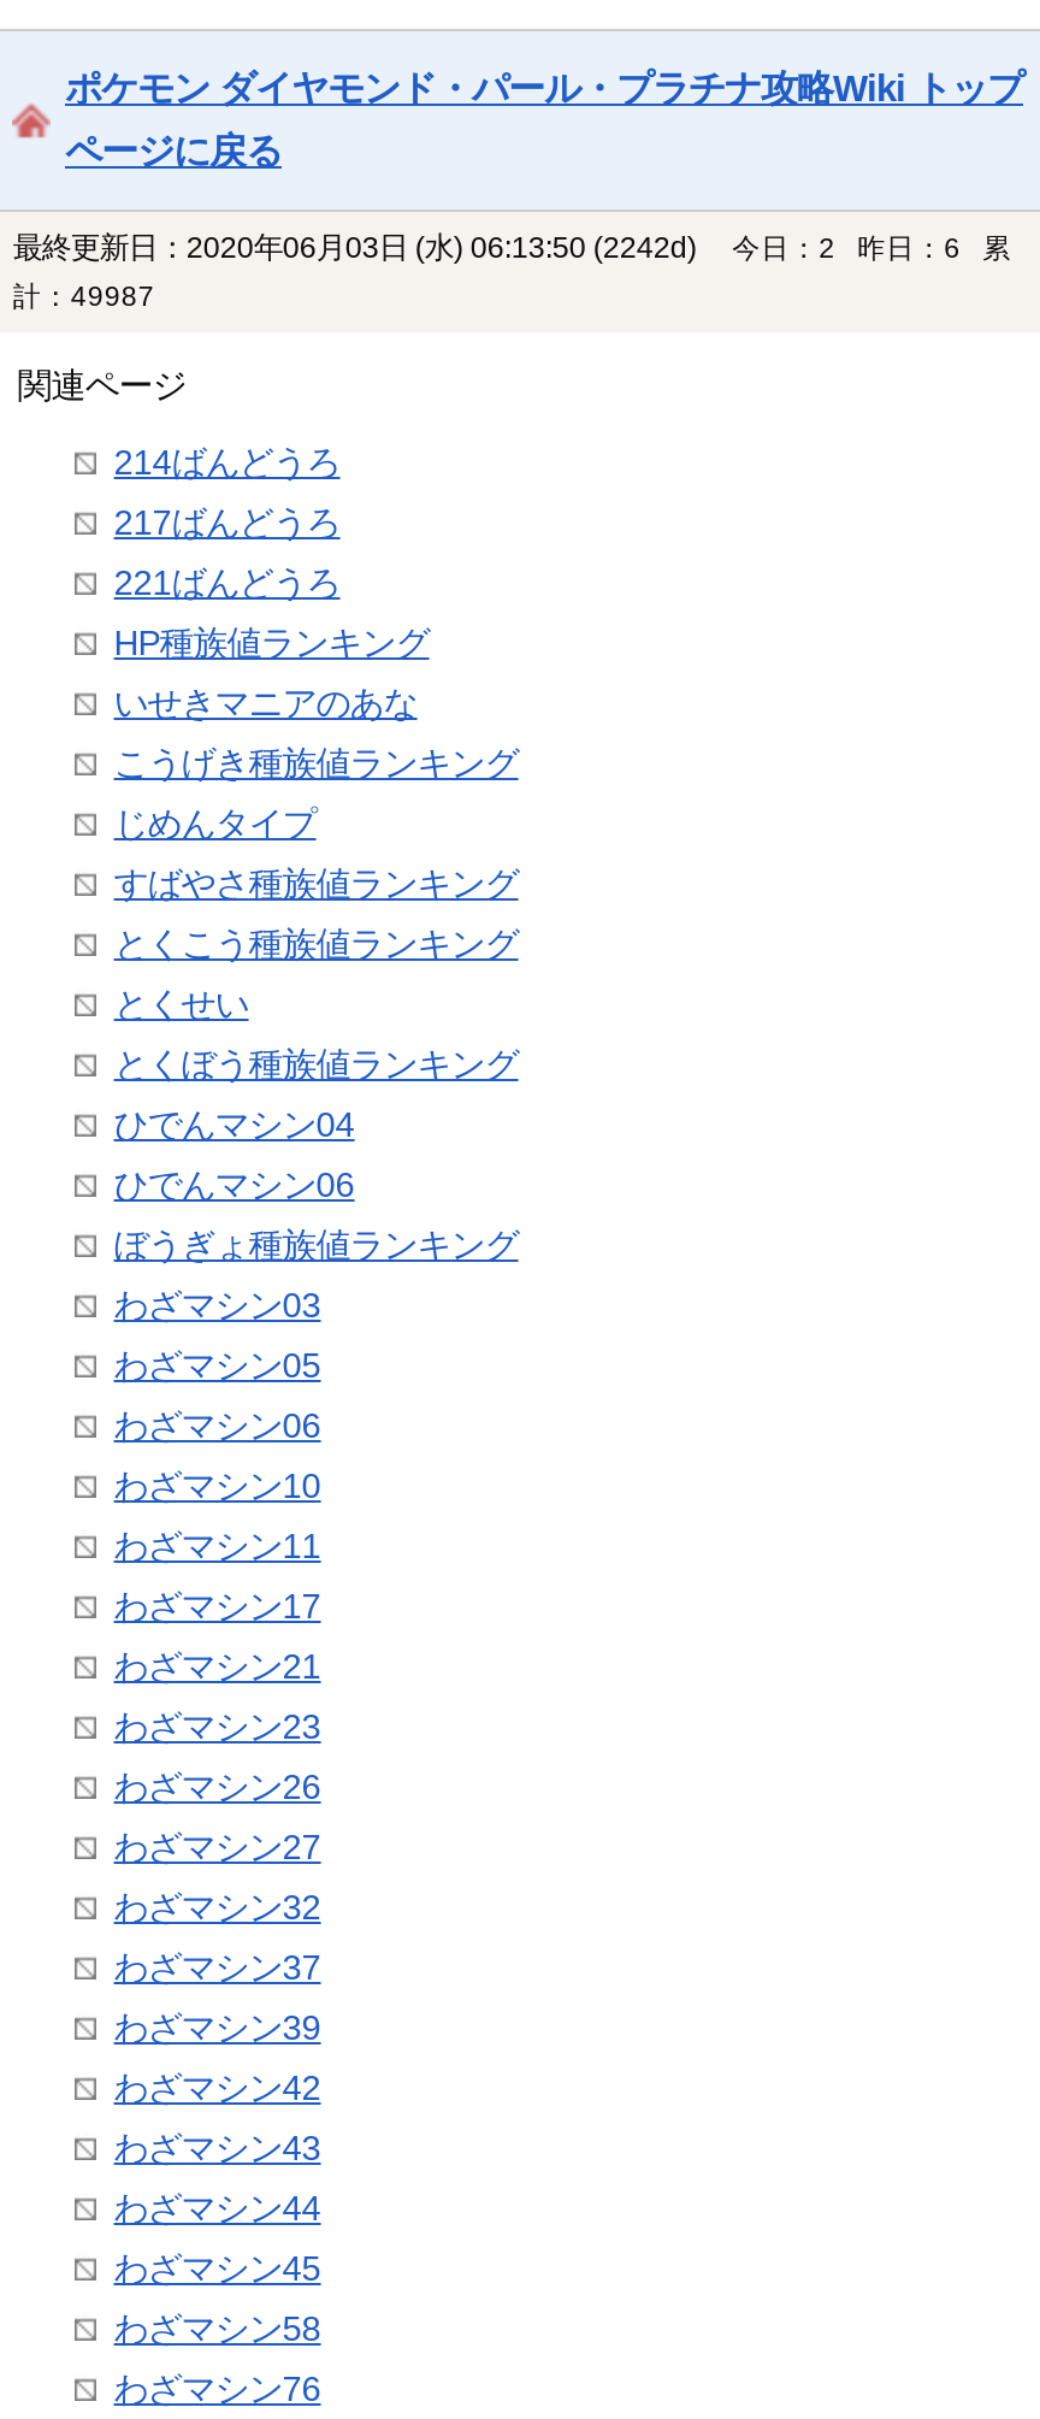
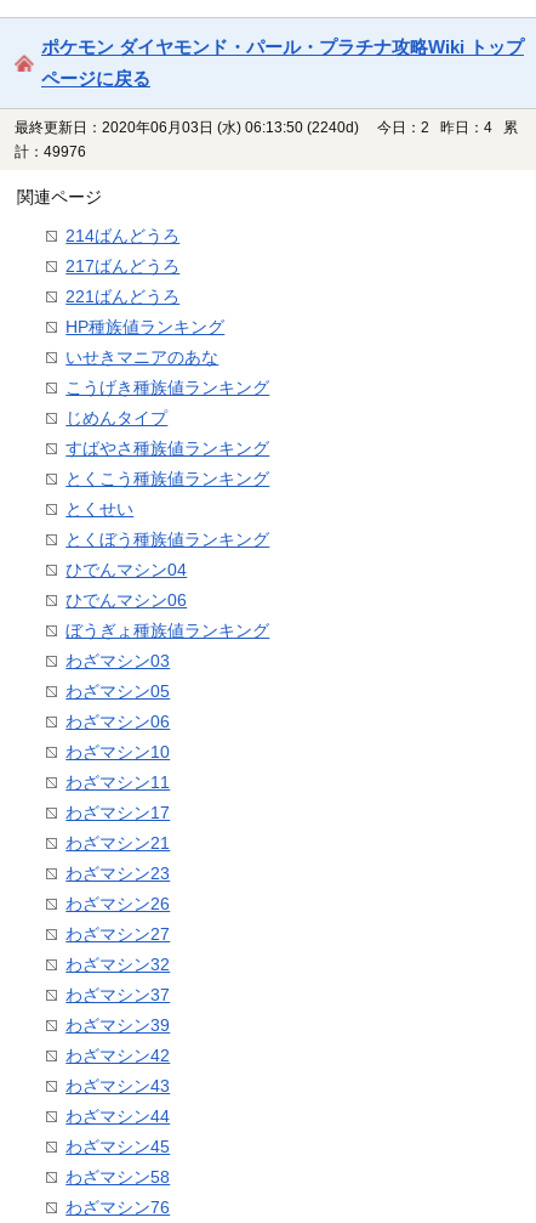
- 最終更新日：2020年06月03日 (水) 06:13:50 (2242d)
+ 最終更新日：2020年06月03日 (水) 06:13:50 (2240d)

- 今日：2 昨日：6 累
+ 今日：2 昨日：4 累

- 計：49987
+ 計：49976
